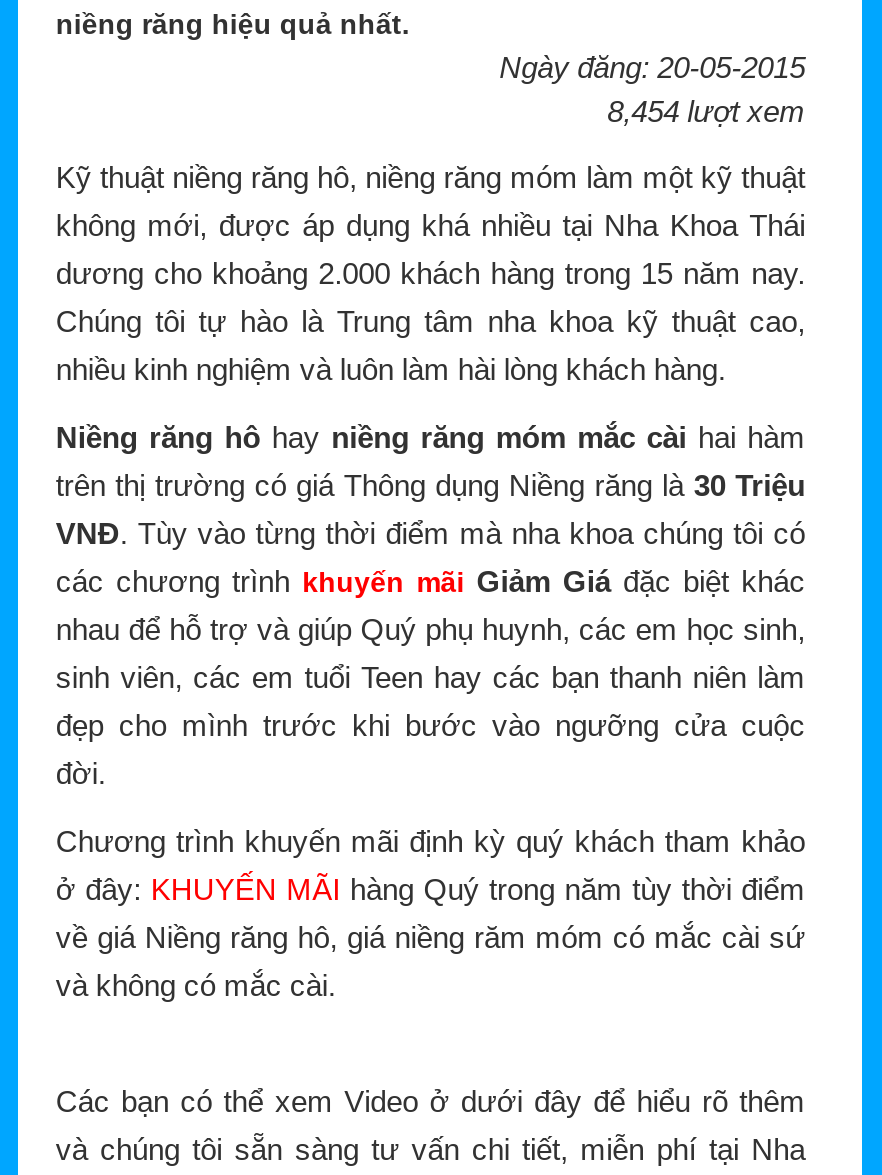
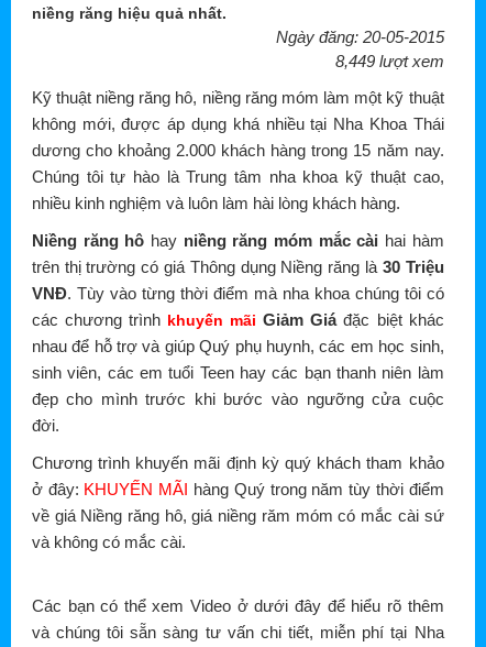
- 8,454 lượt xem
+ 8,449 lượt xem
